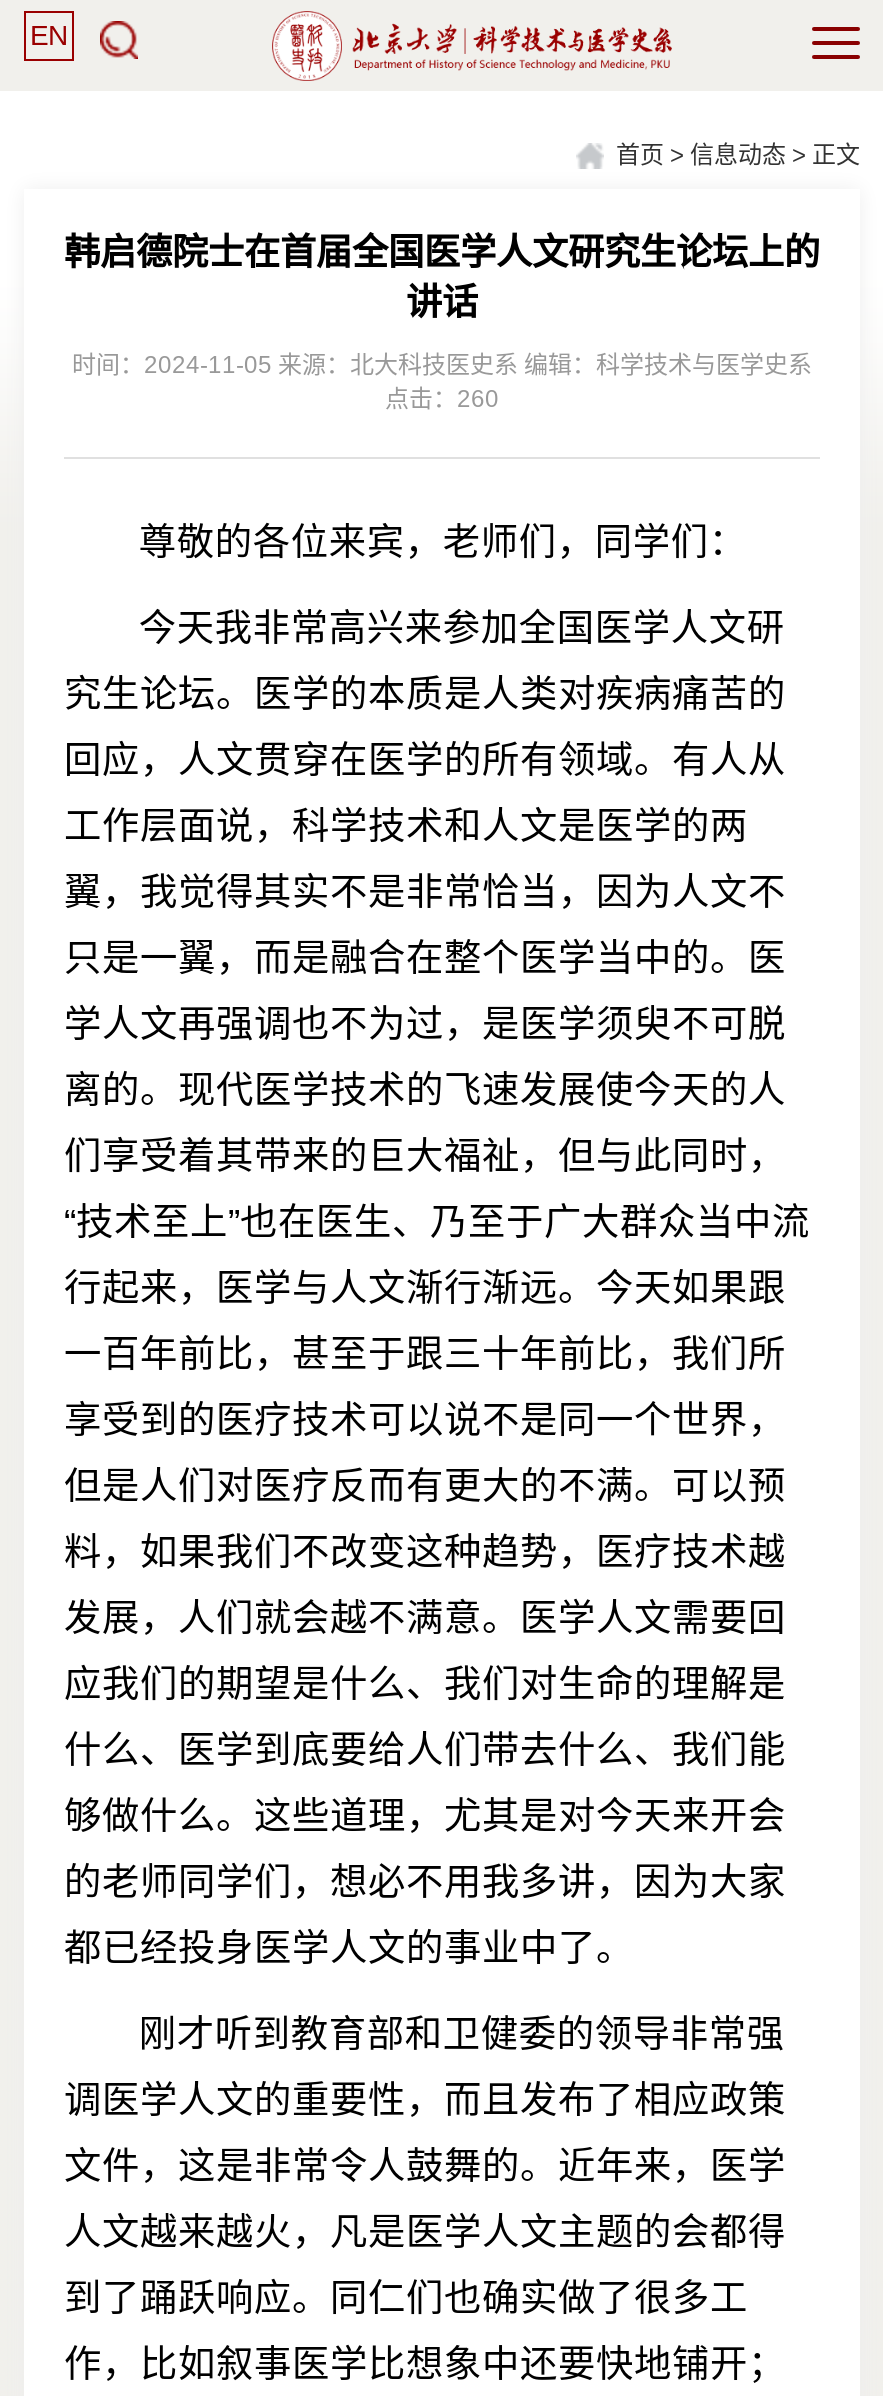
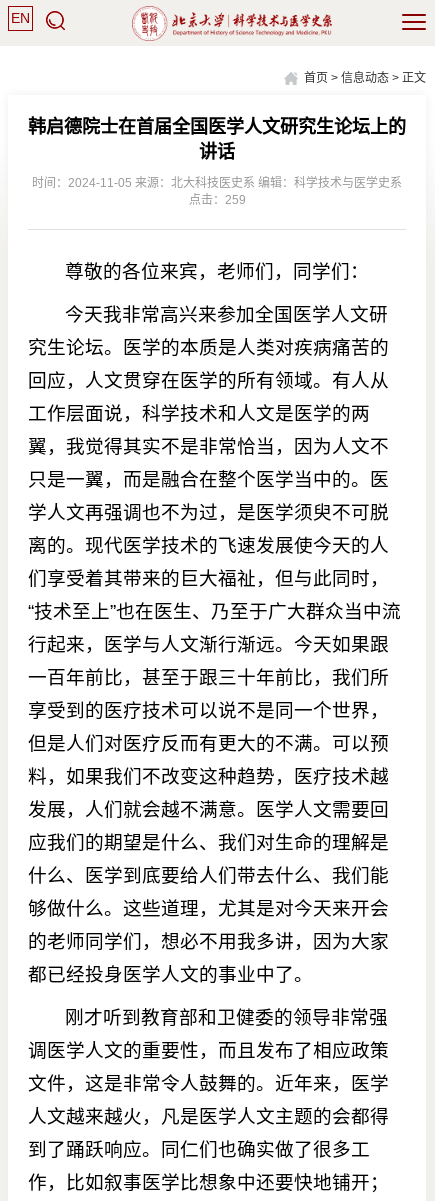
- 点击：260
+ 点击：259
